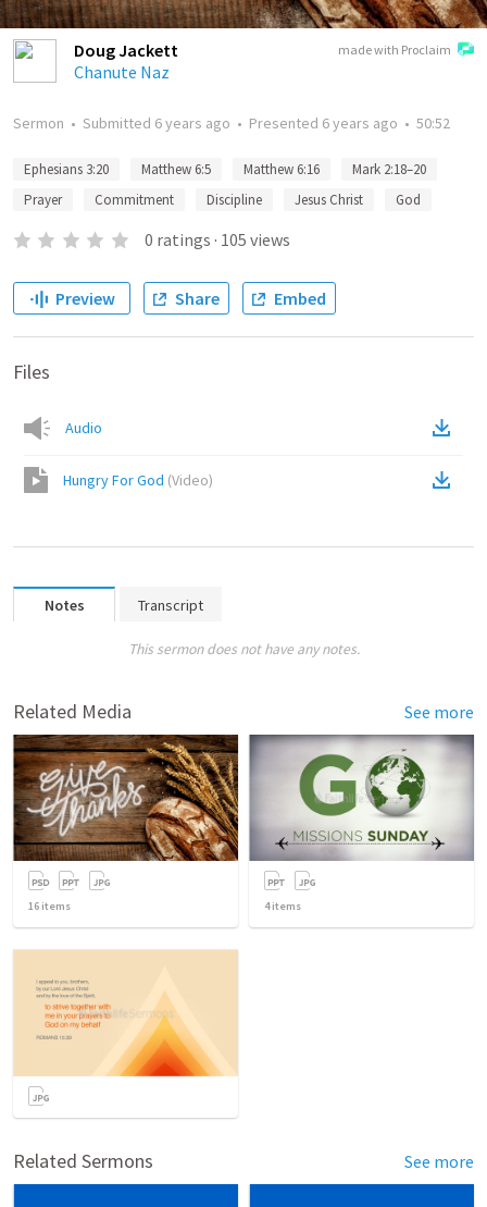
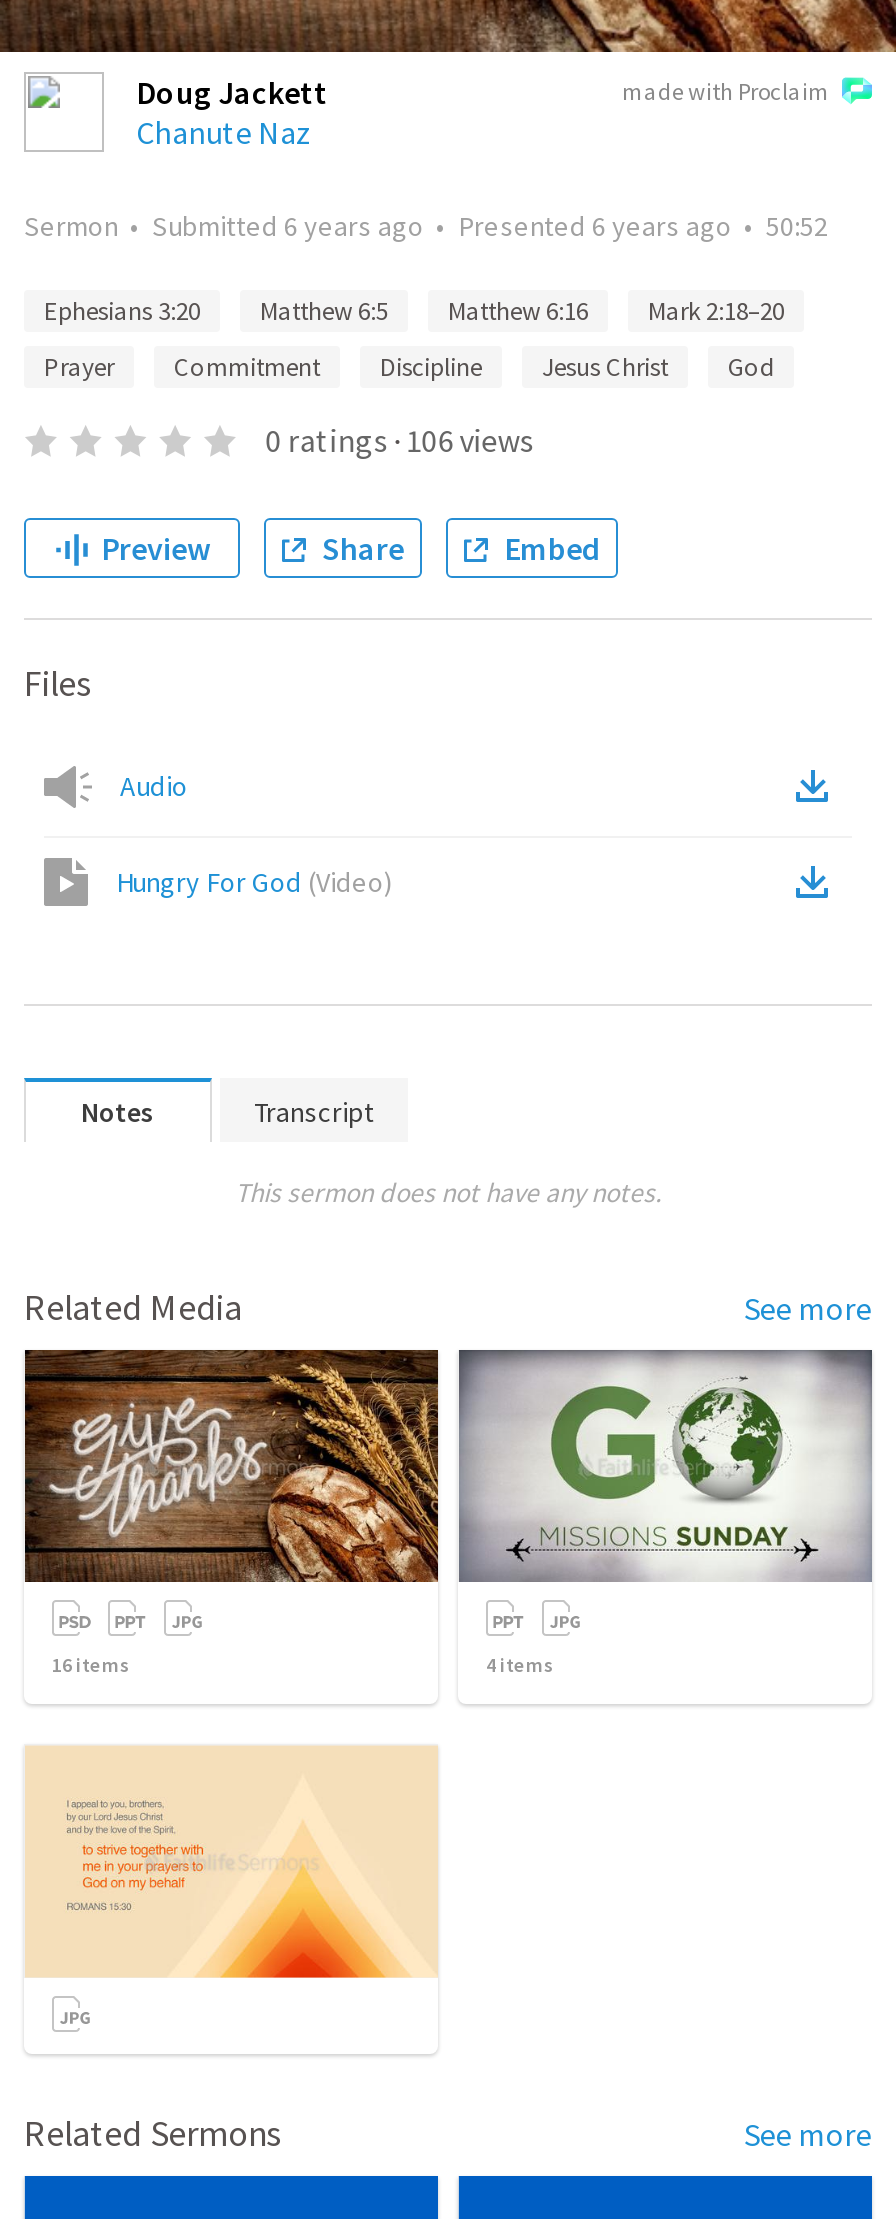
- 0 ratings · 105 views
+ 0 ratings · 106 views
